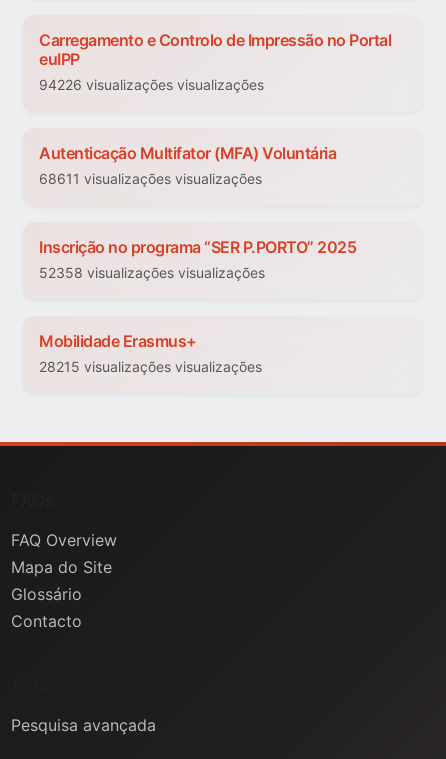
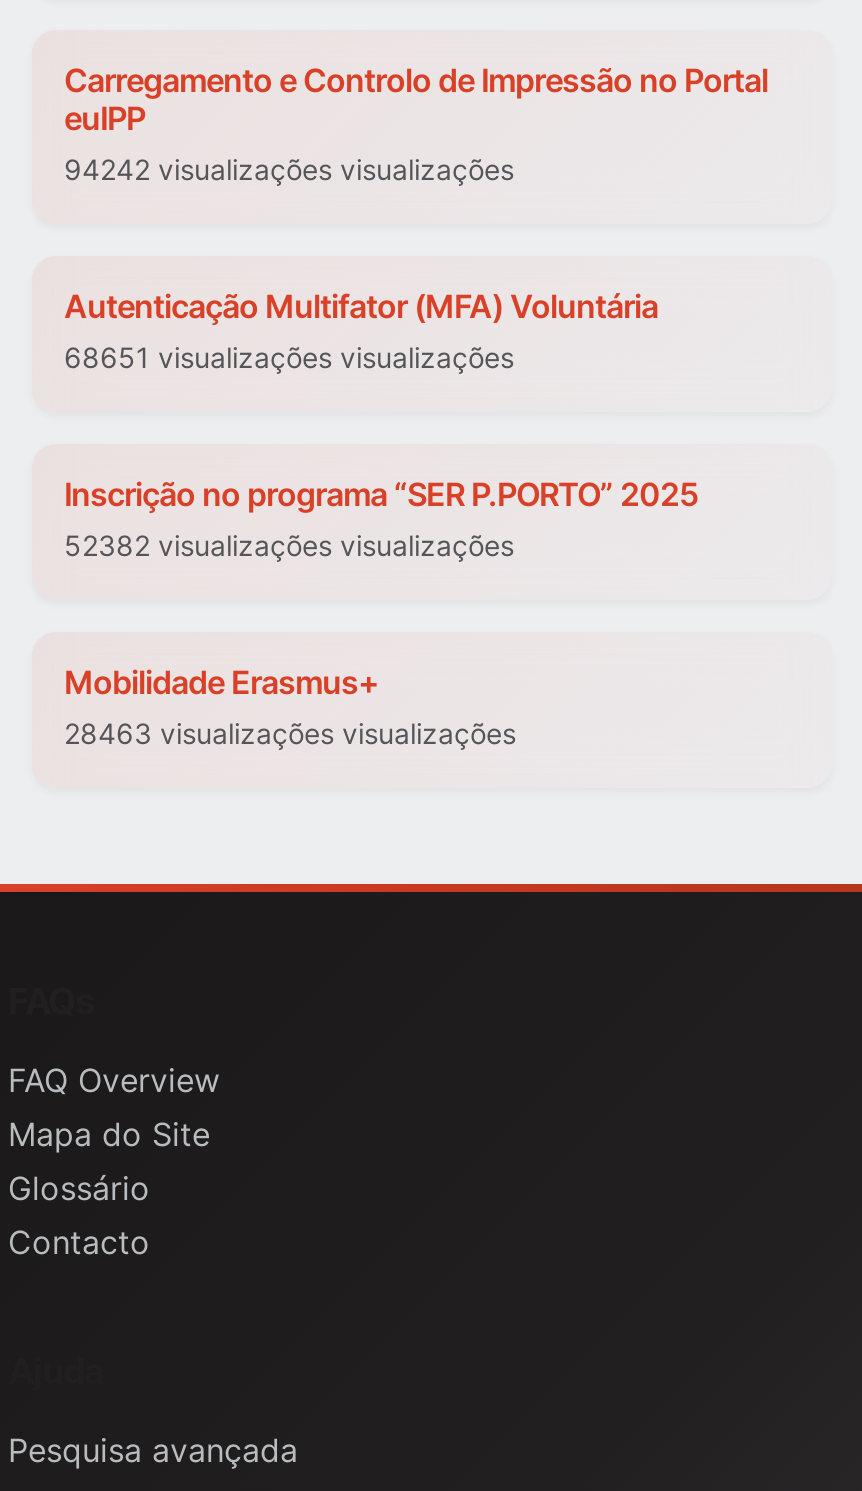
- 94226 visualizações visualizações
+ 94242 visualizações visualizações

- 68611 visualizações visualizações
+ 68651 visualizações visualizações

- 52358 visualizações visualizações
+ 52382 visualizações visualizações

- 28215 visualizações visualizações
+ 28463 visualizações visualizações
